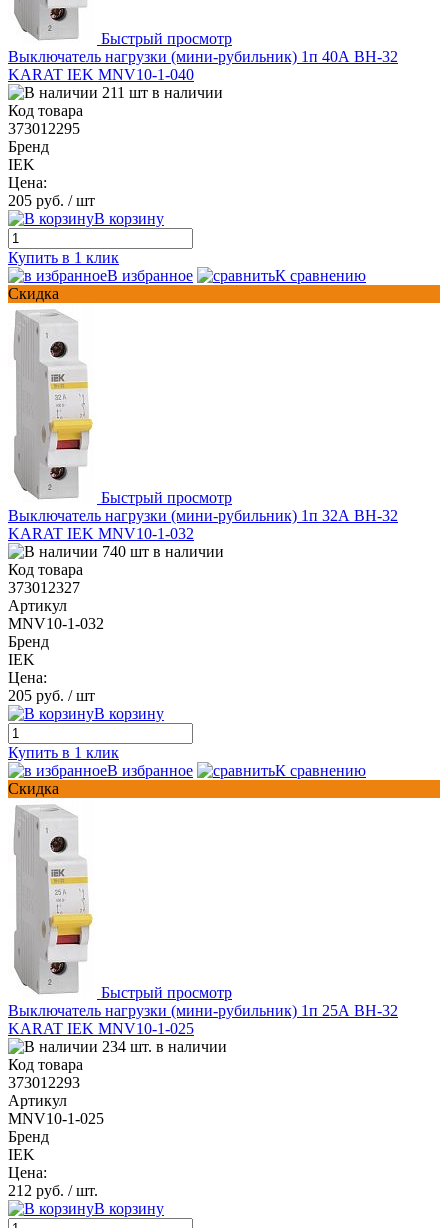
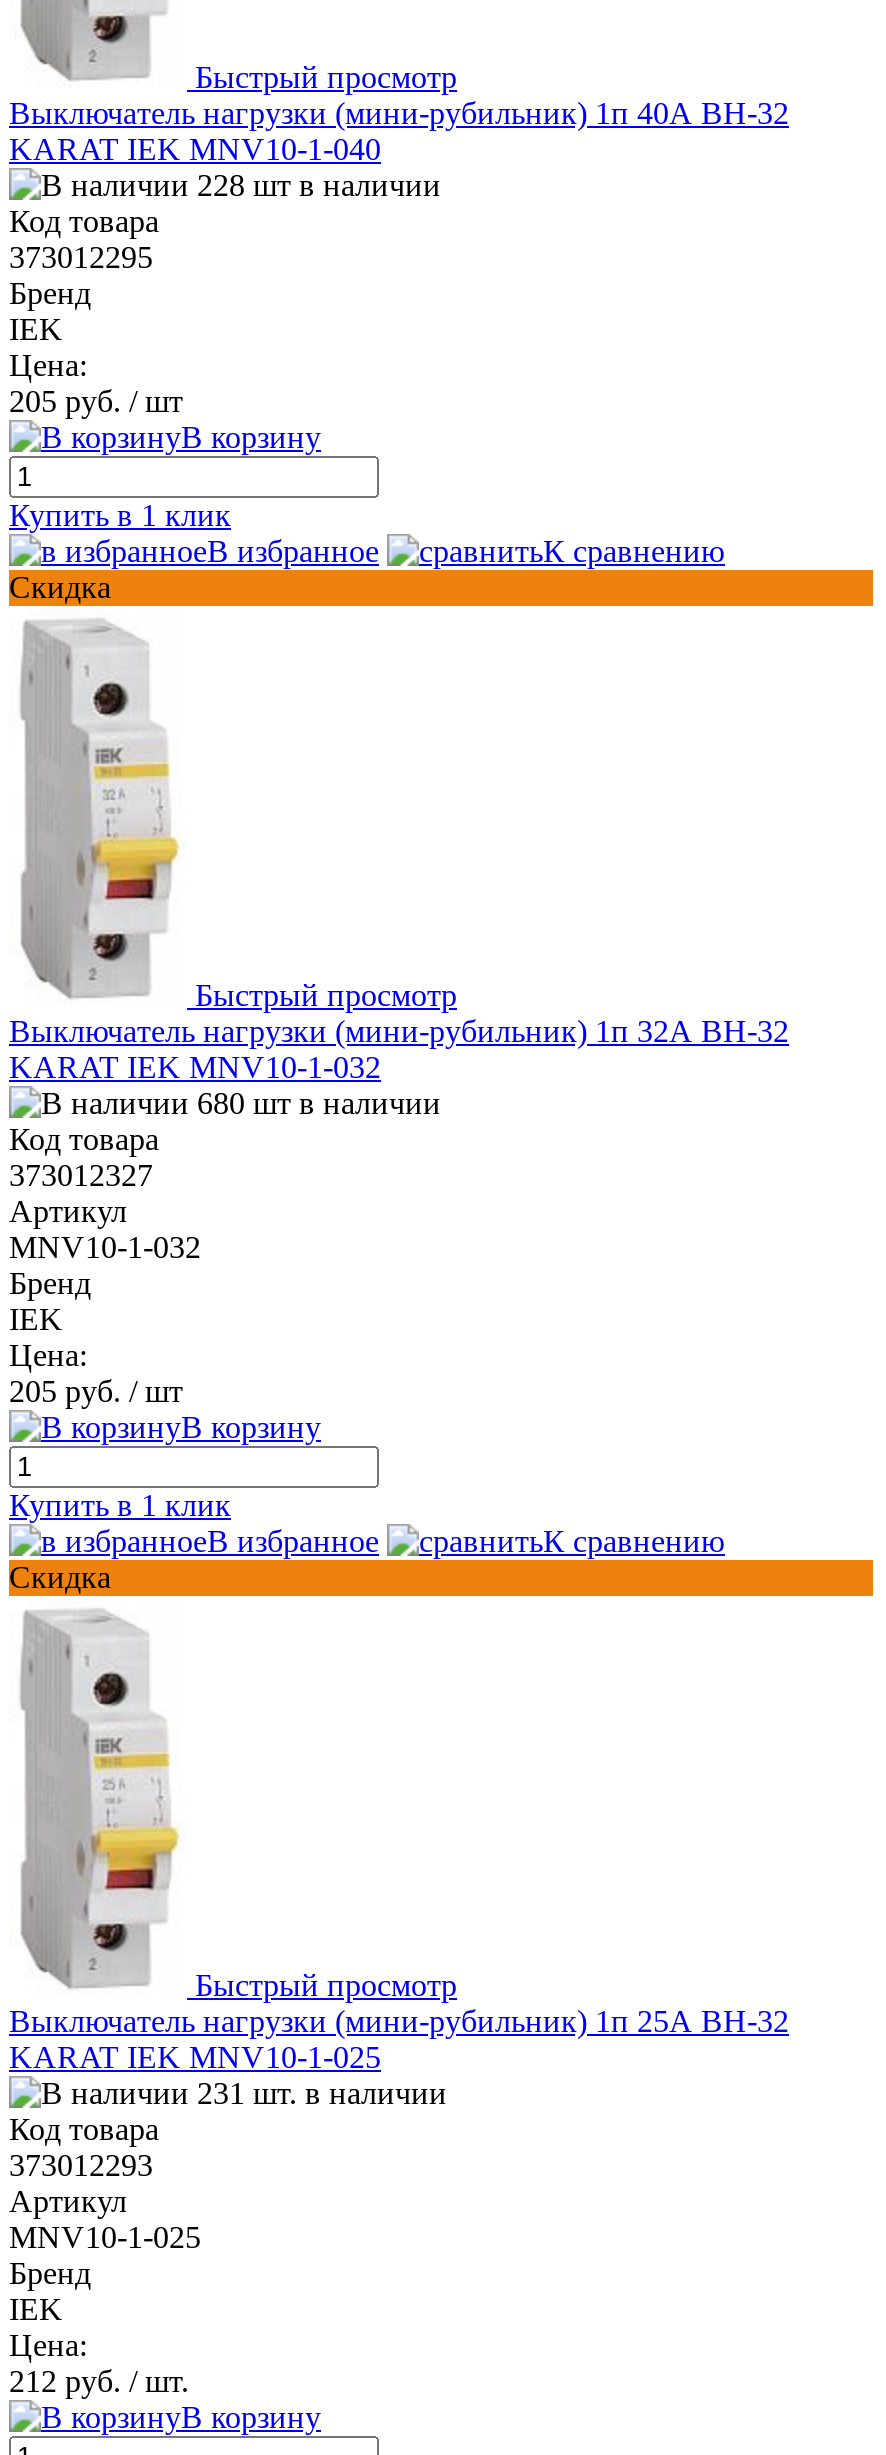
- 211 шт в наличии
+ 228 шт в наличии

- 740 шт в наличии
+ 680 шт в наличии

- 234 шт. в наличии
+ 231 шт. в наличии
